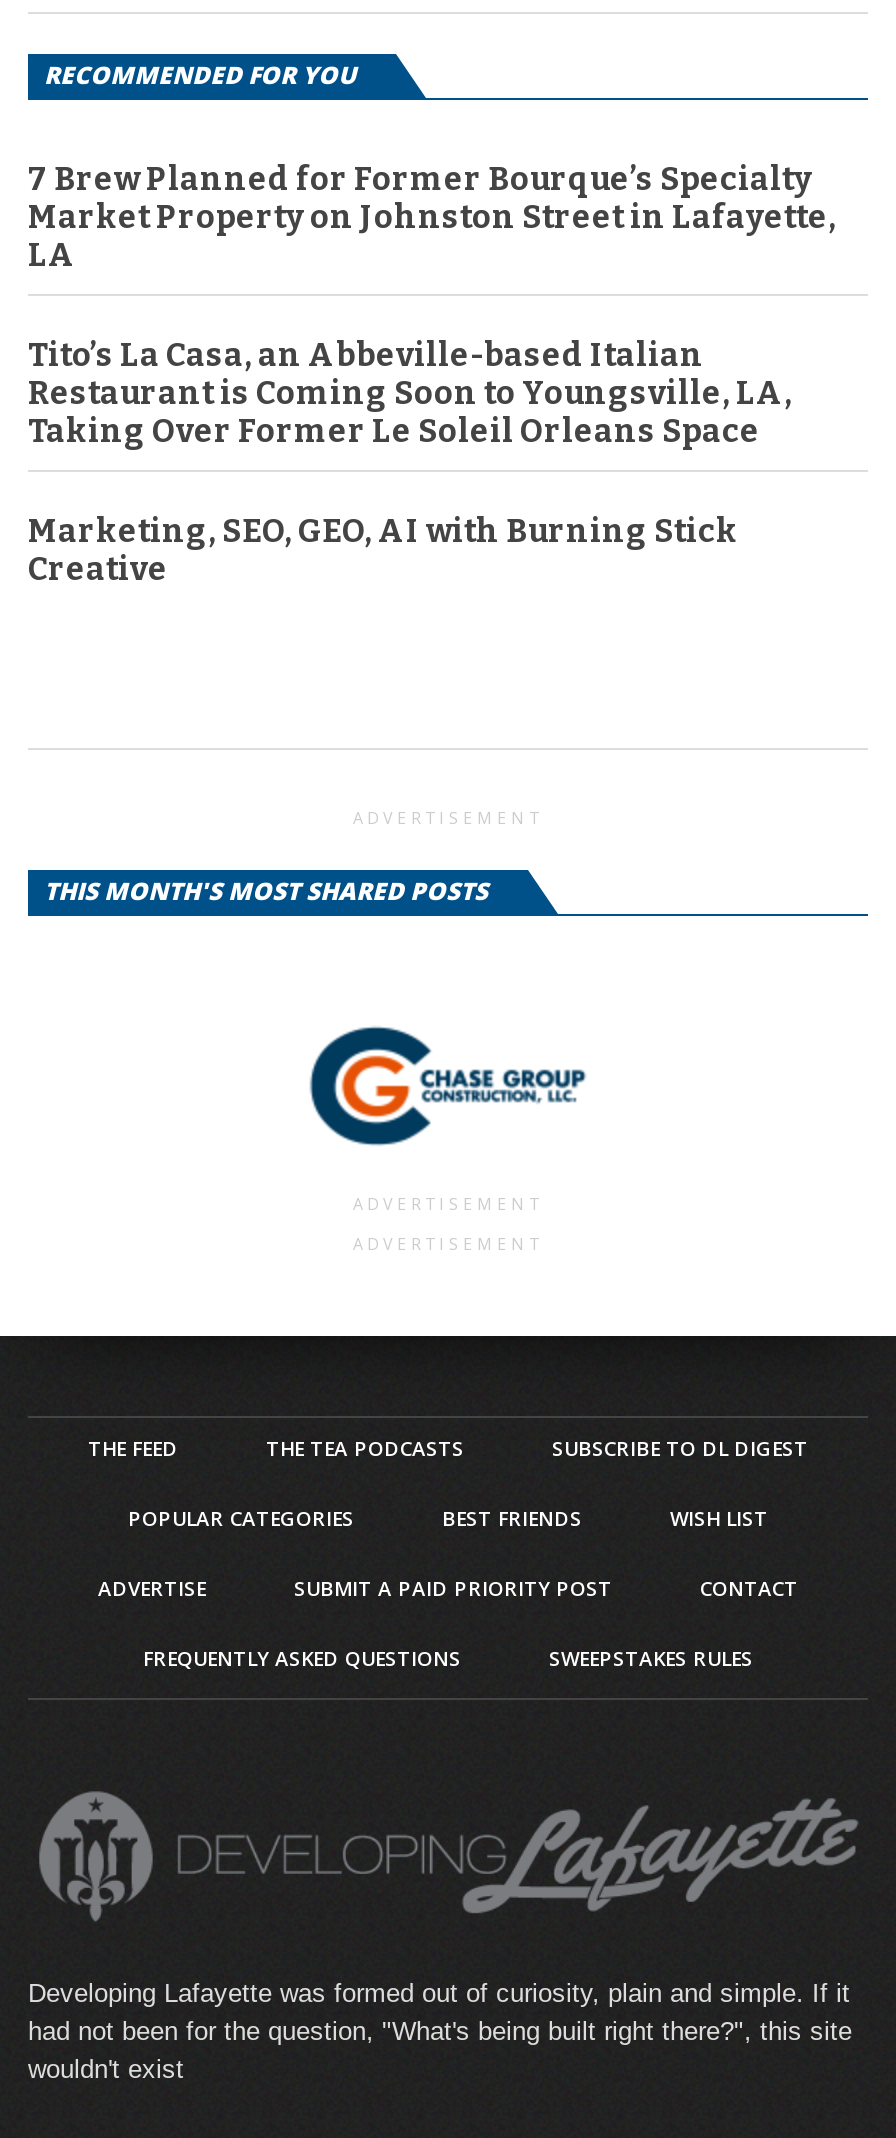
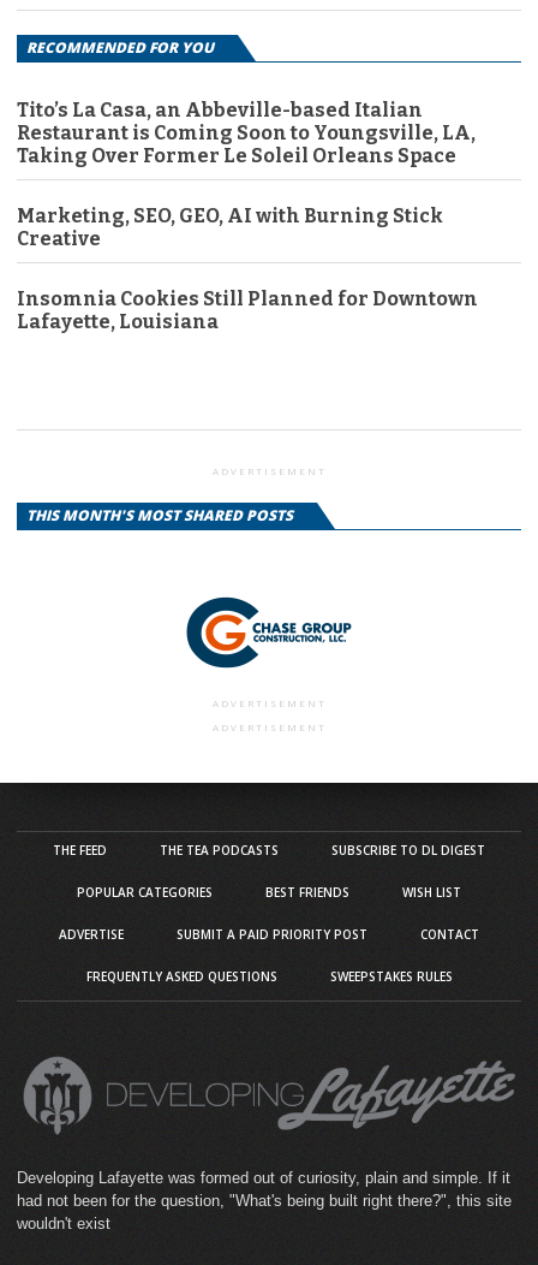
- 7 Brew Planned for Former Bourque’s Specialty
- Market Property on Johnston Street in Lafayette,
- LA

moved up: Tito’s La Casa, an Abbeville-based Italian | Restaurant is Coming Soon to Youngsville, LA, | Taking Over Former Le Soleil Orleans Space | Marketing, SEO, GEO, AI with Burning Stick | Creative

+ Insomnia Cookies Still Planned for Downtown
+ Lafayette, Louisiana
